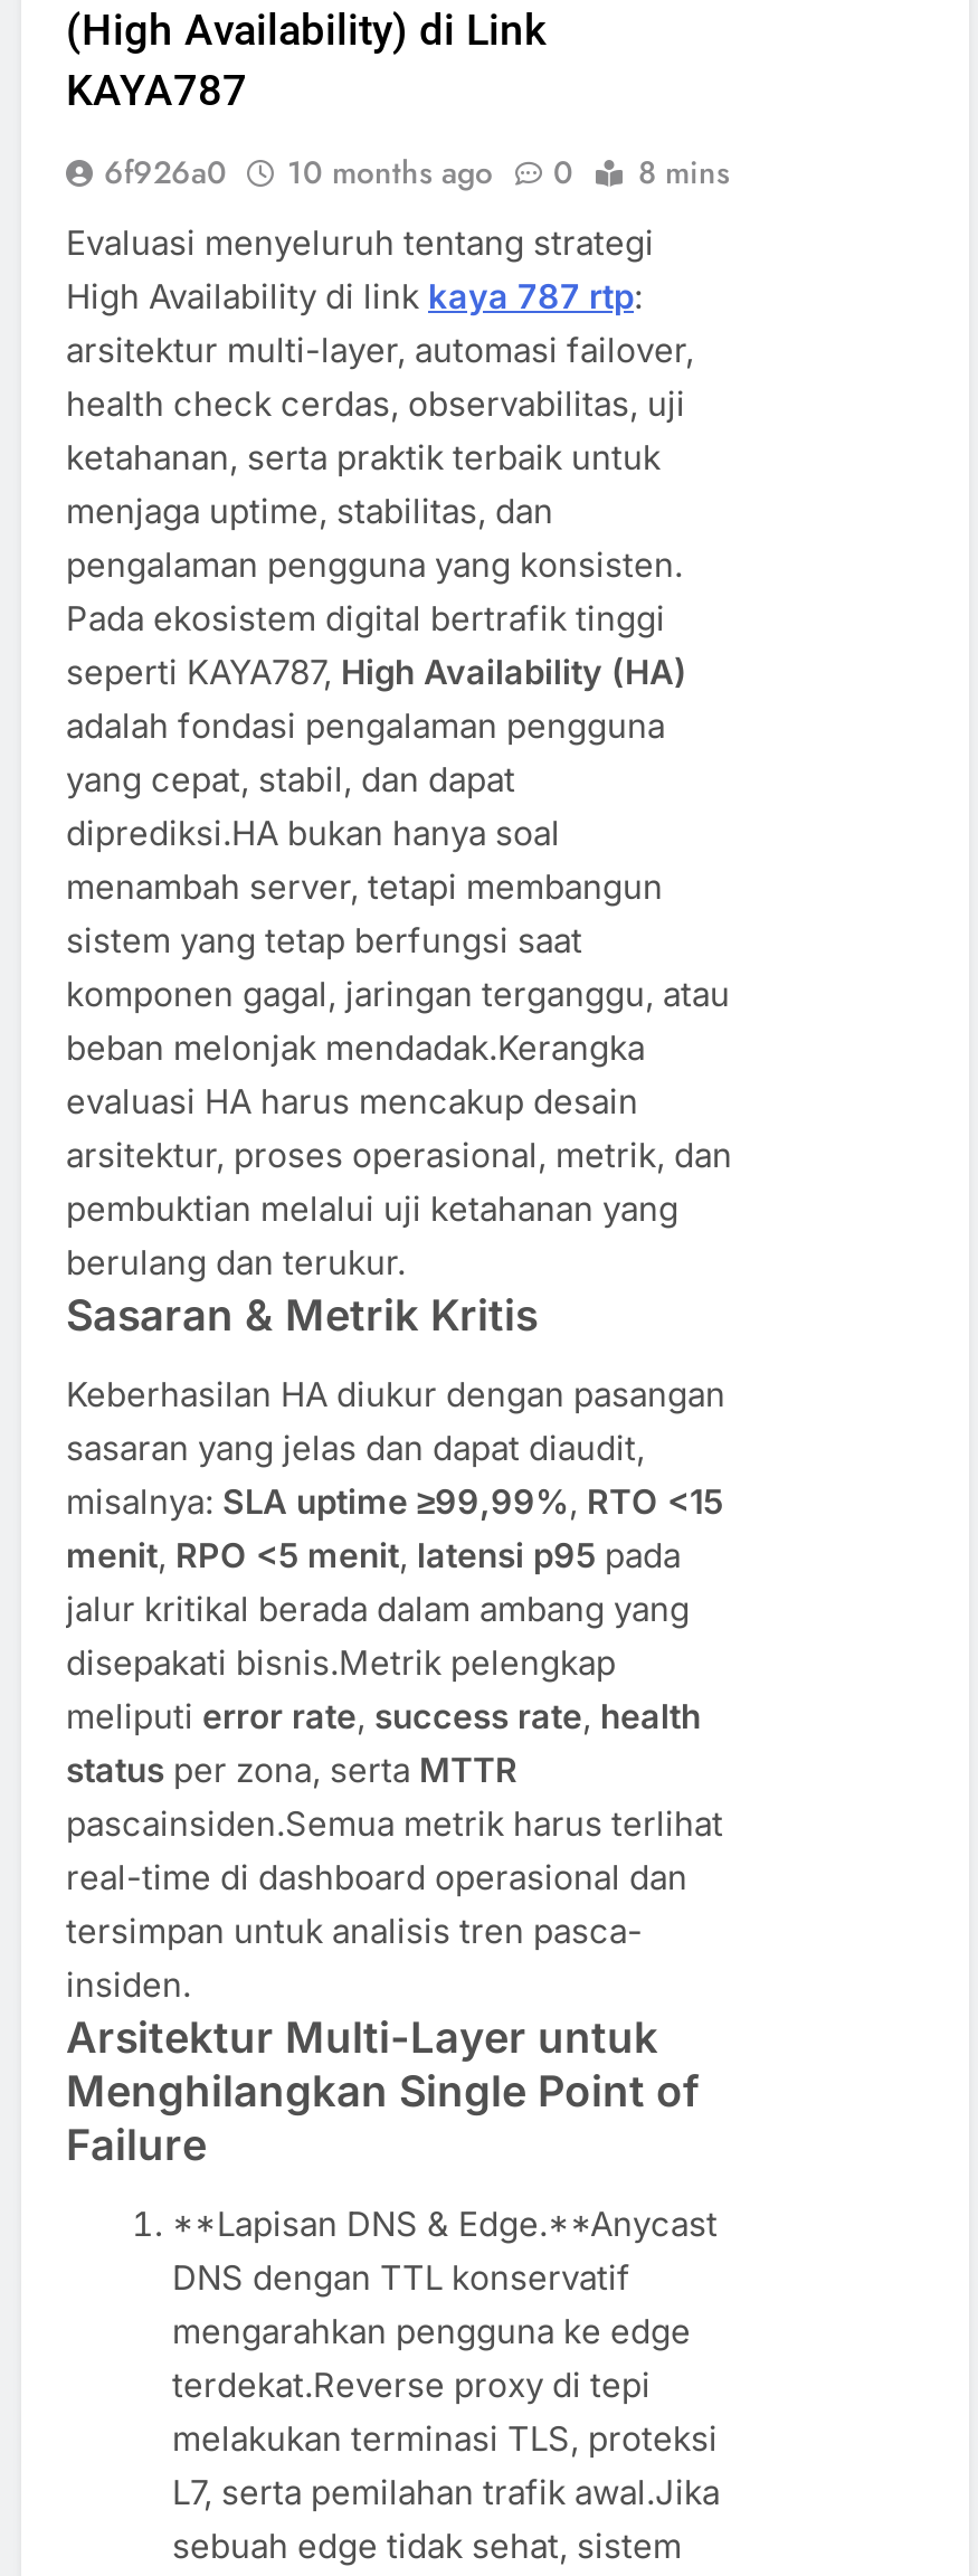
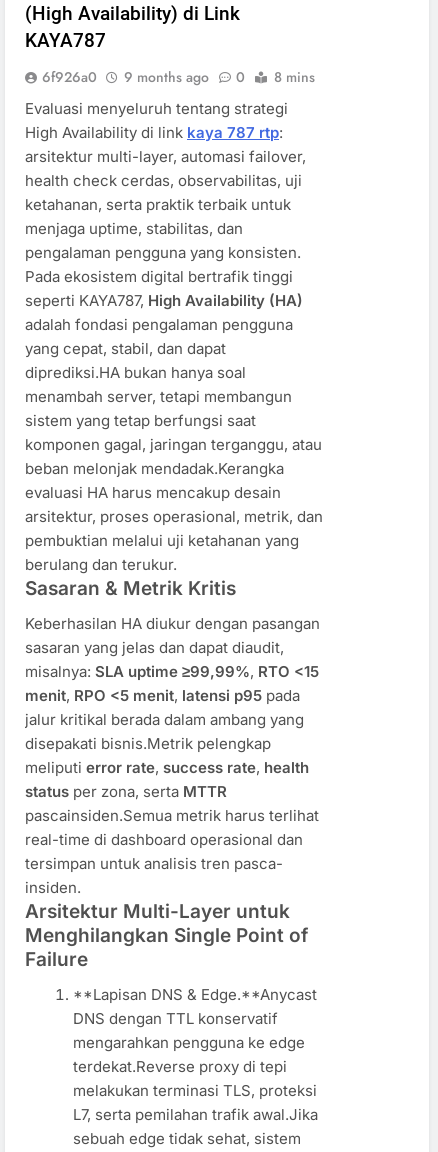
- 6f926a0 10 months ago 0 8 mins
+ 6f926a0 9 months ago 0 8 mins
